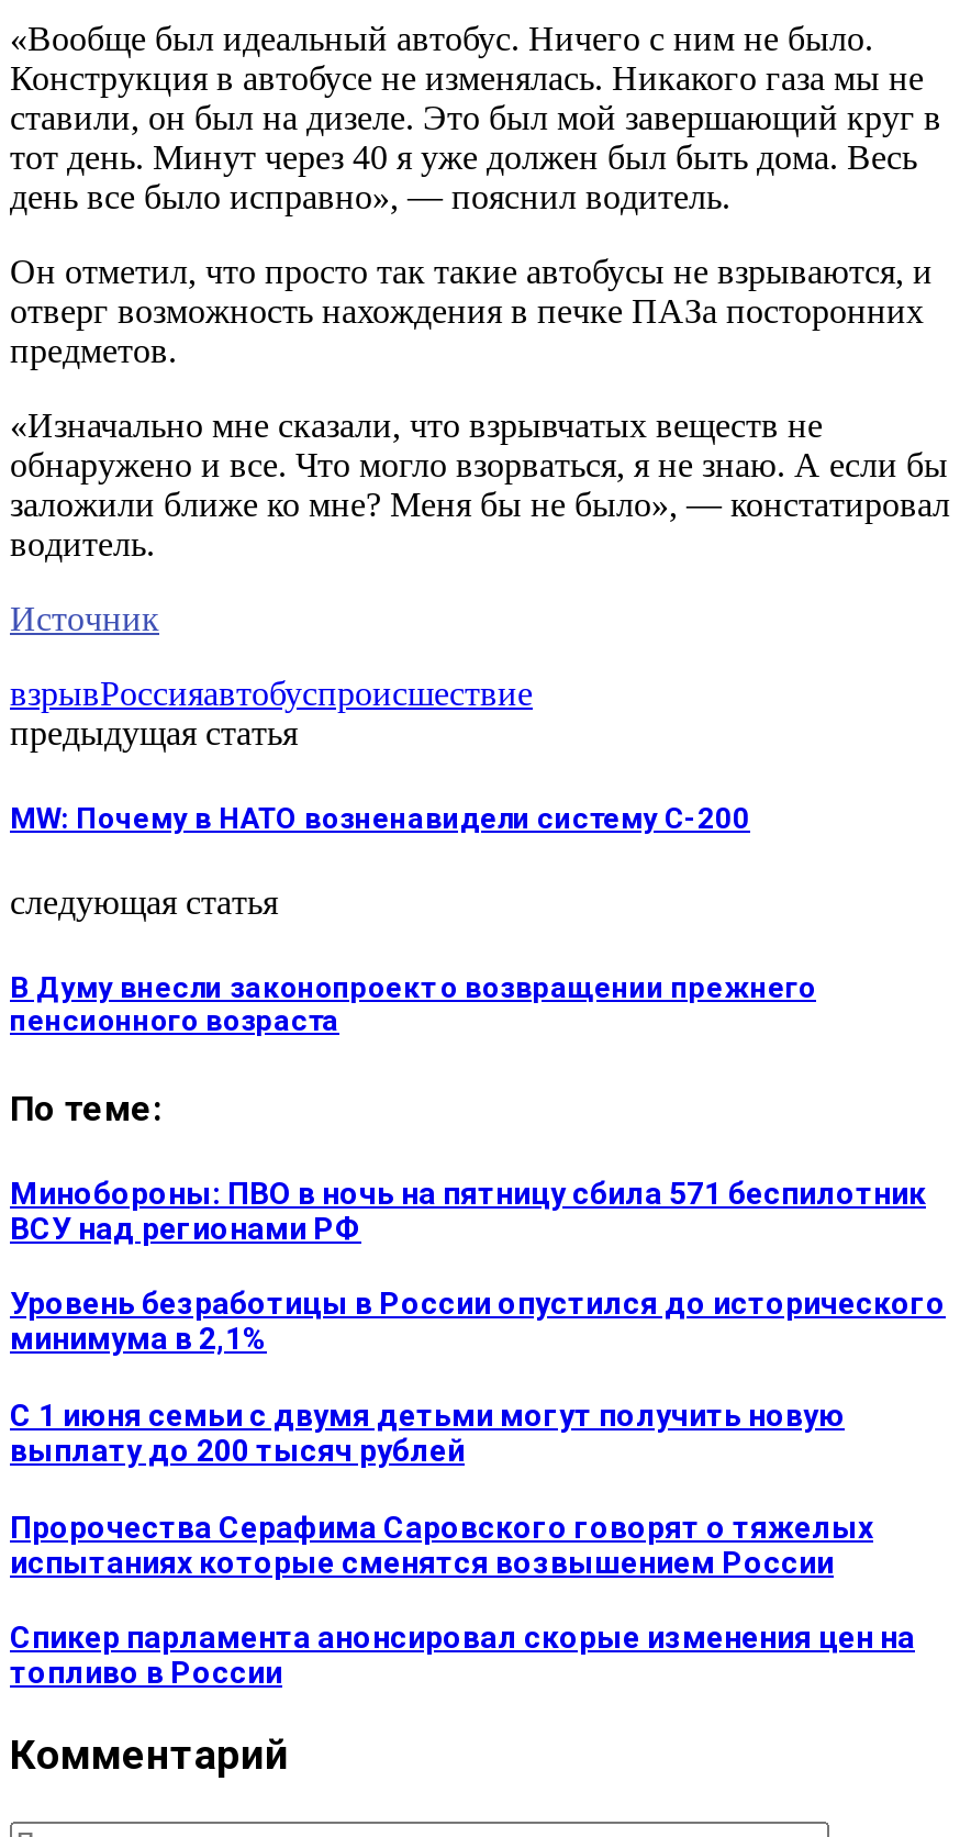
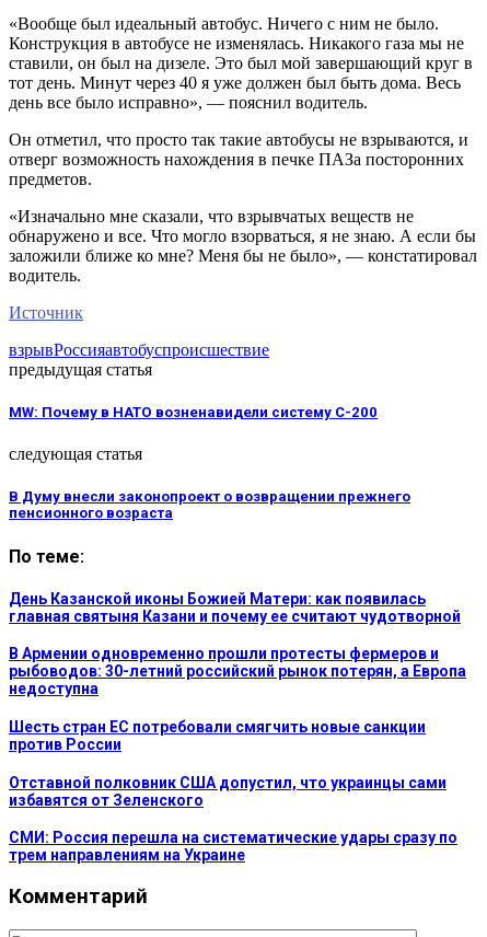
- Минобороны: ПВО в ночь на пятницу сбила 571 беспилотник
- ВСУ над регионами РФ
+ День Казанской иконы Божией Матери: как появилась
+ главная святыня Казани и почему ее считают чудотворной

- Уровень безработицы в России опустился до исторического
- минимума в 2,1%
+ В Армении одновременно прошли протесты фермеров и
+ рыбоводов: 30-летний российский рынок потерян, а Европа
+ недоступна

- С 1 июня семьи с двумя детьми могут получить новую
- выплату до 200 тысяч рублей
+ Шесть стран ЕС потребовали смягчить новые санкции
+ против России

- Пророчества Серафима Саровского говорят о тяжелых
- испытаниях которые сменятся возвышением России
+ Отставной полковник США допустил, что украинцы сами
+ избавятся от Зеленского

- Спикер парламента анонсировал скорые изменения цен на
- топливо в России
+ СМИ: Россия перешла на систематические удары сразу по
+ трем направлениям на Украине
